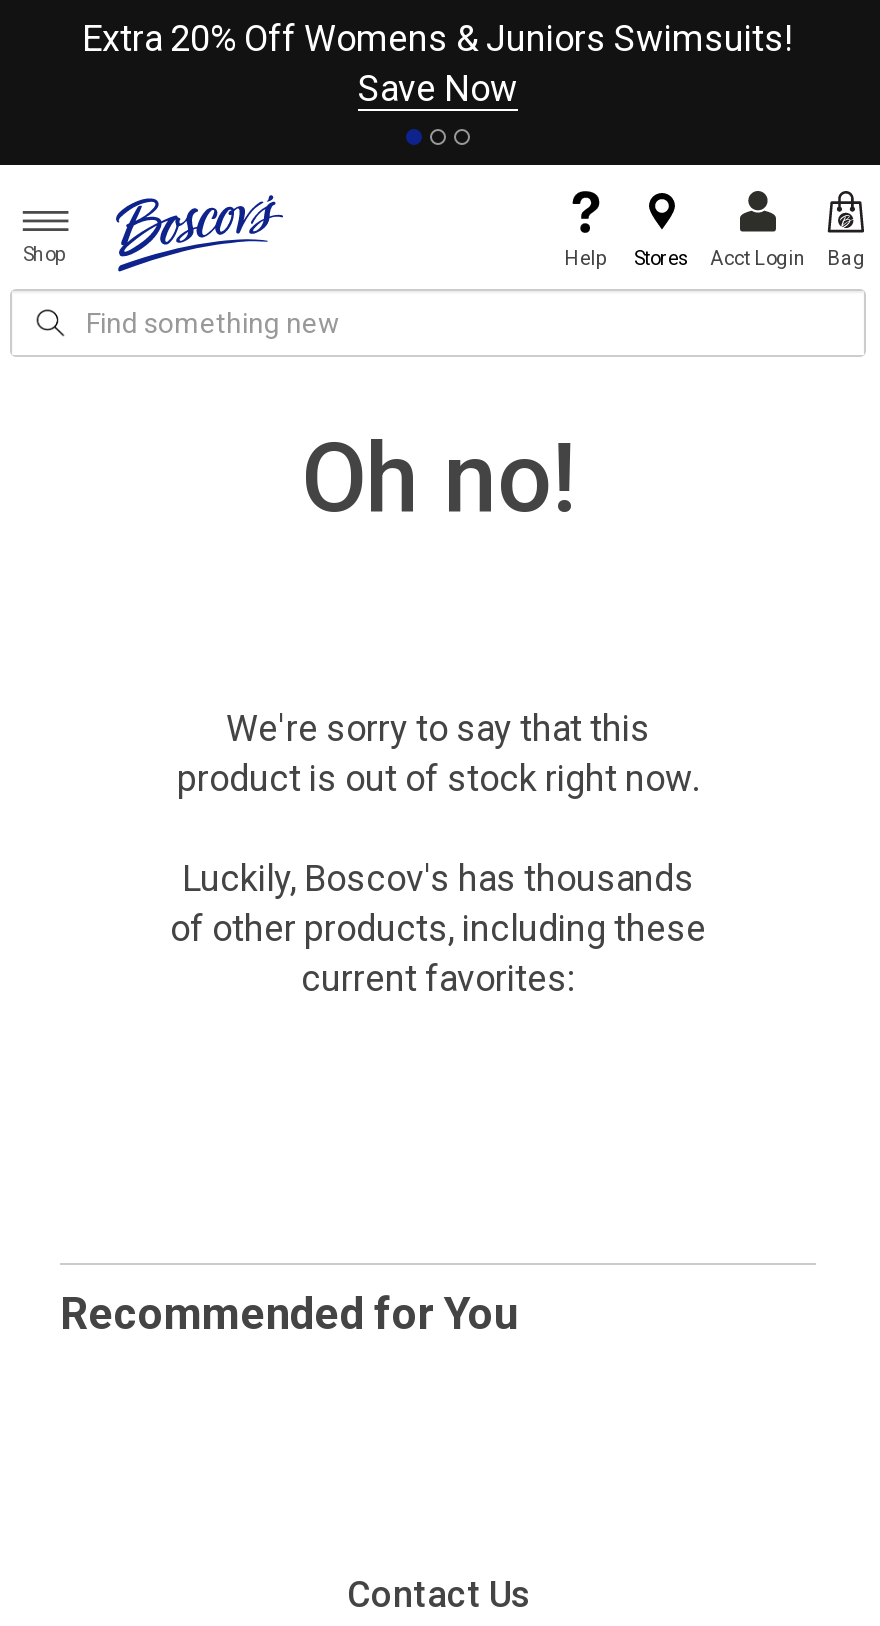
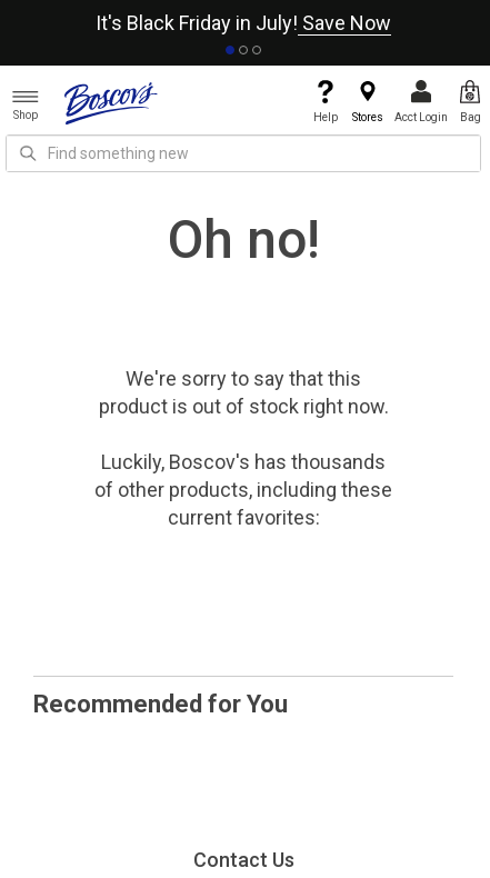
- Extra 20% Off Womens & Juniors Swimsuits!
- Save Now
+ It's Black Friday in July! Save Now
